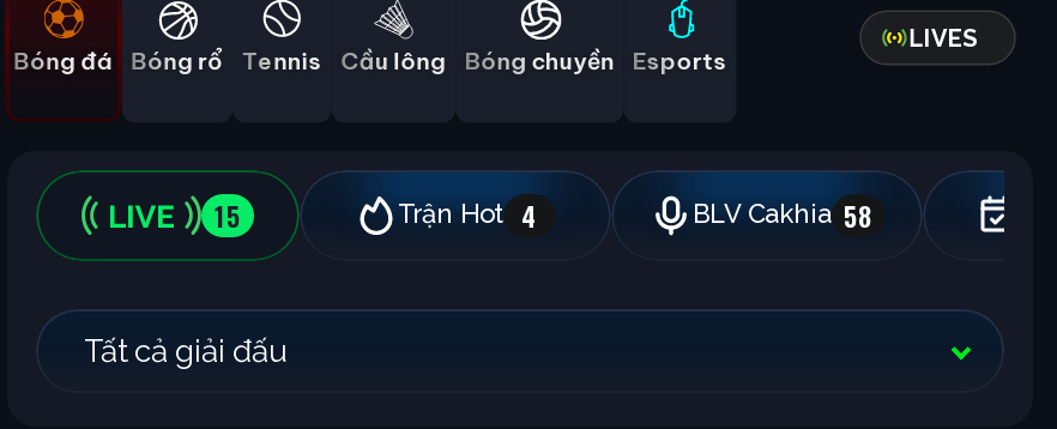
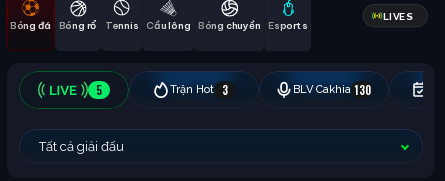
- 15
- Trận Hot 4
- BLV Cakhia 58
+ 5
+ Trận Hot
+ 3
+ BLV Cakhia 130
